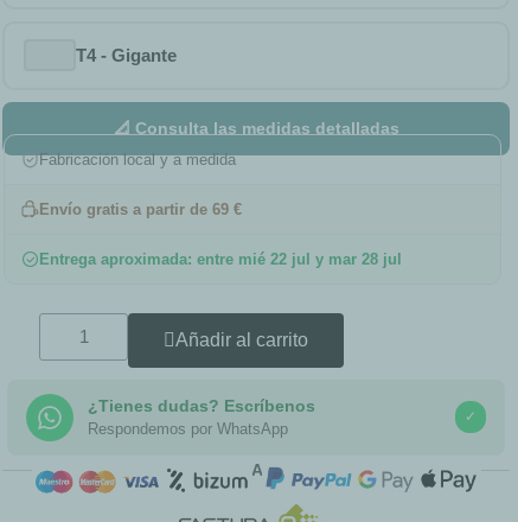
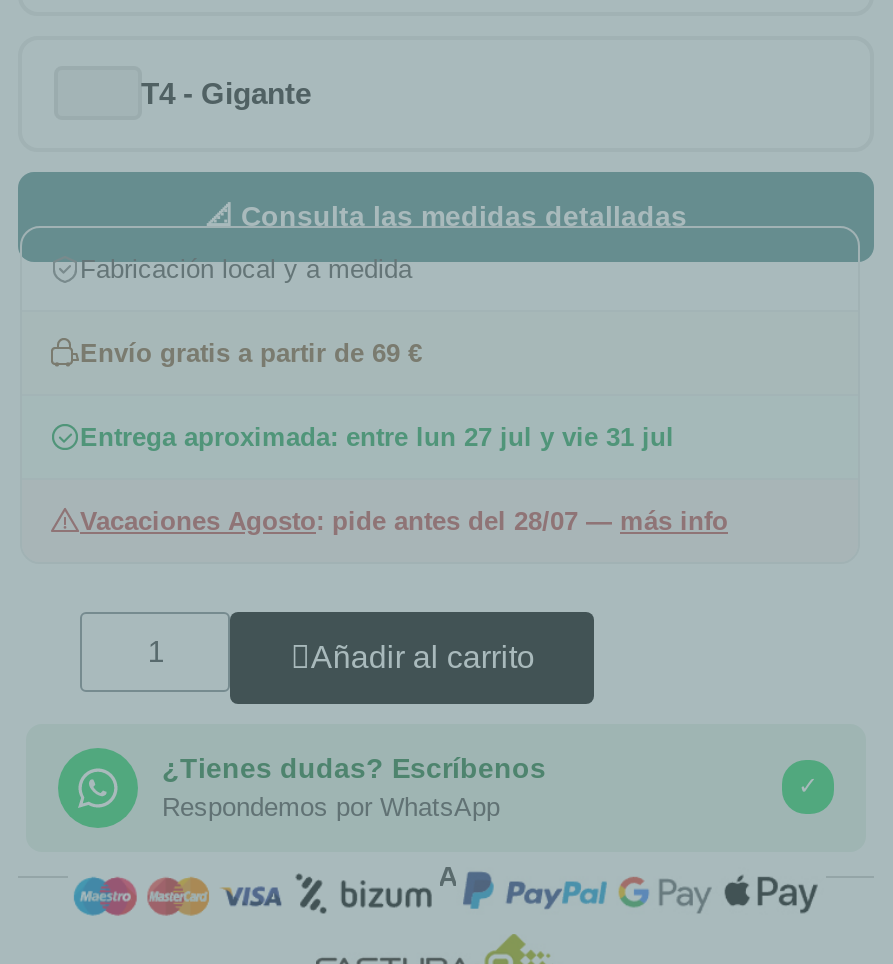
- Entrega aproximada: entre mié 22 jul y mar 28 jul
+ Entrega aproximada: entre lun 27 jul y vie 31 jul
+ Vacaciones Agosto: pide antes del 28/07 — más info
